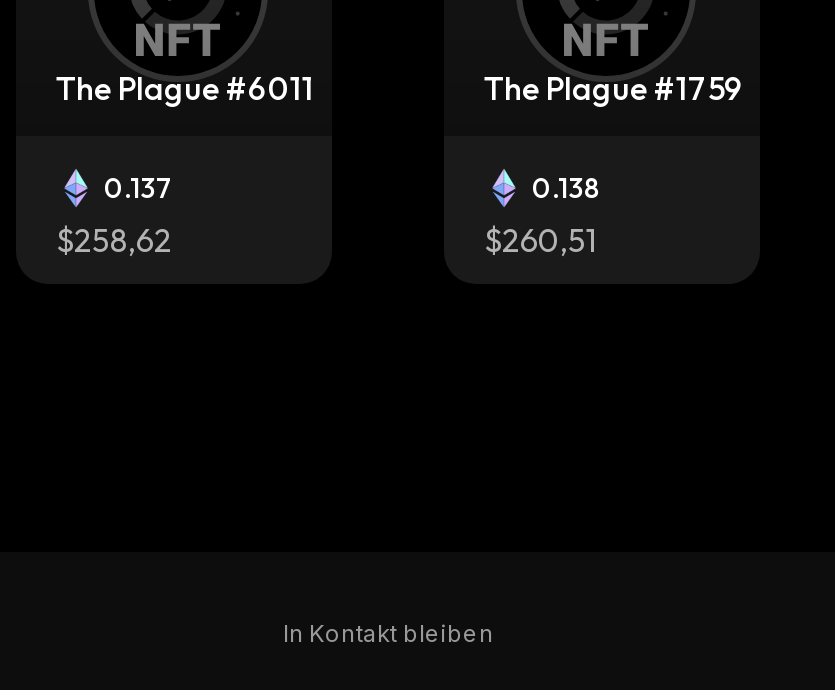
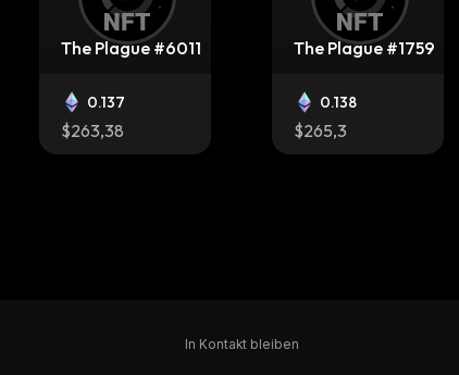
- $258,62
+ $263,38

- $260,51
+ $265,3
